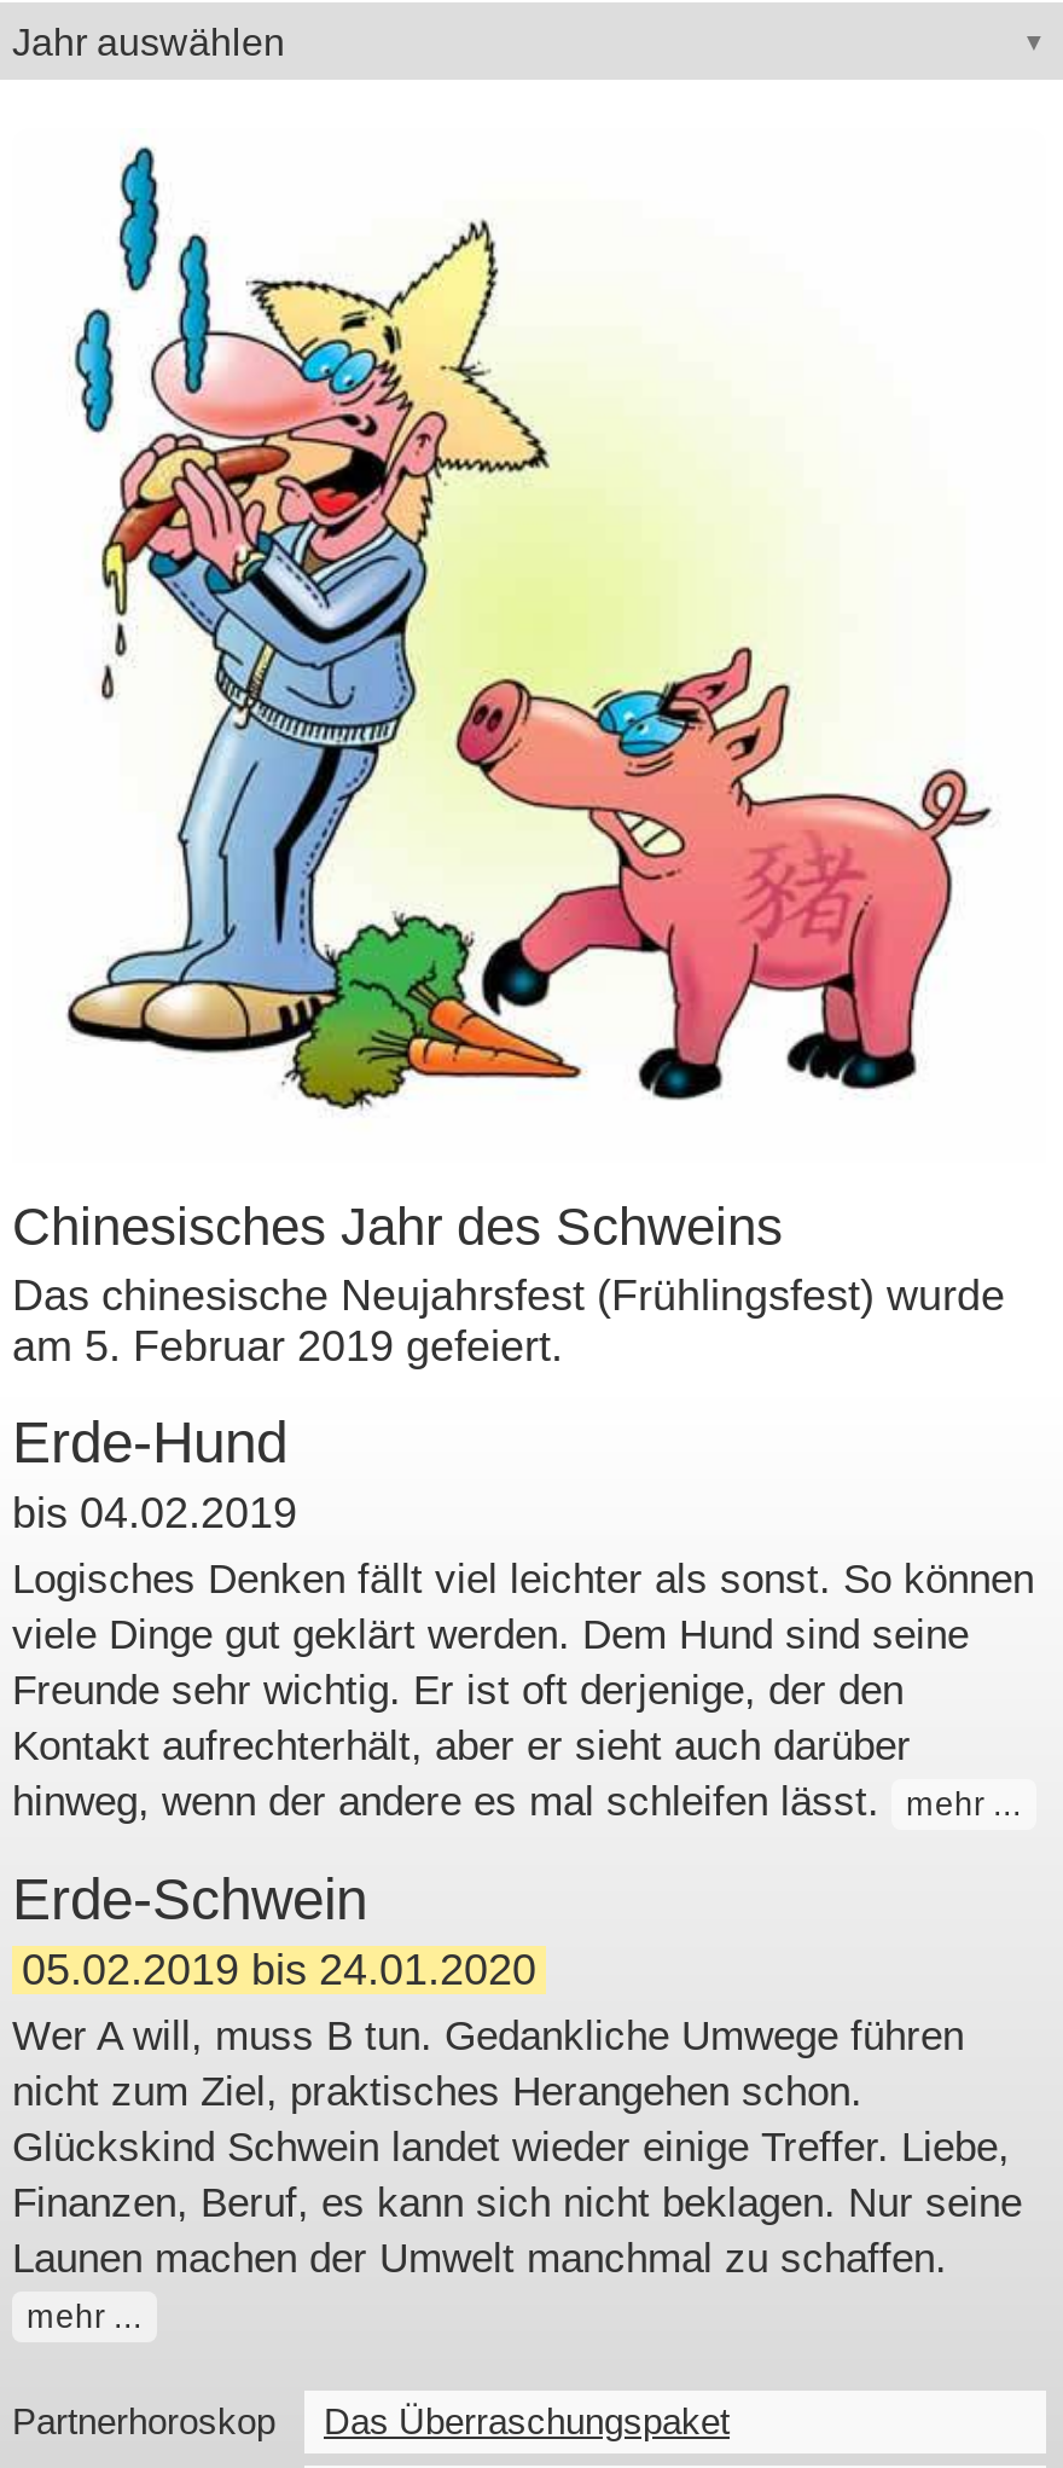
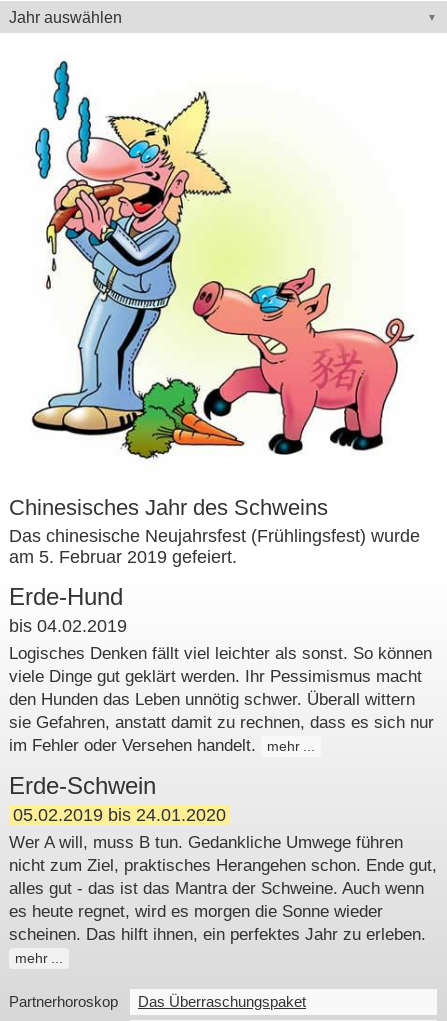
- viele Dinge gut geklärt werden. Dem Hund sind seine
- Freunde sehr wichtig. Er ist oft derjenige, der den
- Kontakt aufrechterhält, aber er sieht auch darüber
- hinweg, wenn der andere es mal schleifen lässt. mehr
+ viele Dinge gut geklärt werden. Ihr Pessimismus macht
+ den Hunden das Leben unnötig schwer. Überall wittern
+ sie Gefahren, anstatt damit zu rechnen, dass es sich nur
+ im Fehler oder Versehen handelt. mehr

- nicht zum Ziel, praktisches Herangehen schon.
- Glückskind Schwein landet wieder einige Treffer. Liebe,
- Finanzen, Beruf, es kann sich nicht beklagen. Nur seine
- Launen machen der Umwelt manchmal zu schaffen.
+ nicht zum Ziel, praktisches Herangehen schon. Ende gut,
+ alles gut - das ist das Mantra der Schweine. Auch wenn
+ es heute regnet, wird es morgen die Sonne wieder
+ scheinen. Das hilft ihnen, ein perfektes Jahr zu erleben.
